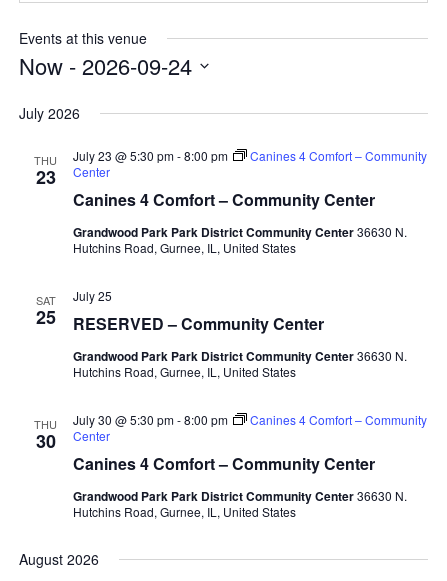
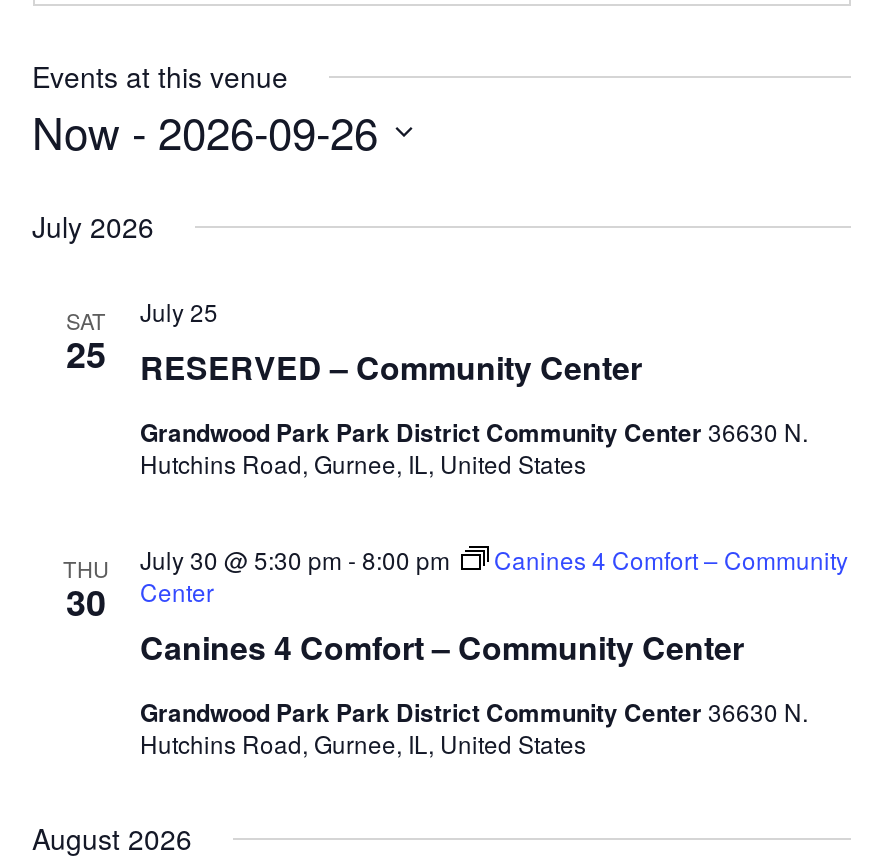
- Now - 2026-09-24
+ Now - 2026-09-26

- THU
- 23
- Canines 4 Comfort – Community Center

- July 23 @ 5:30 pm - 8:00 pm
- Canines 4 Comfort – Community
- Center
- Grandwood Park Park District Community Center 36630 N.
- Hutchins Road, Gurnee, IL, United States
